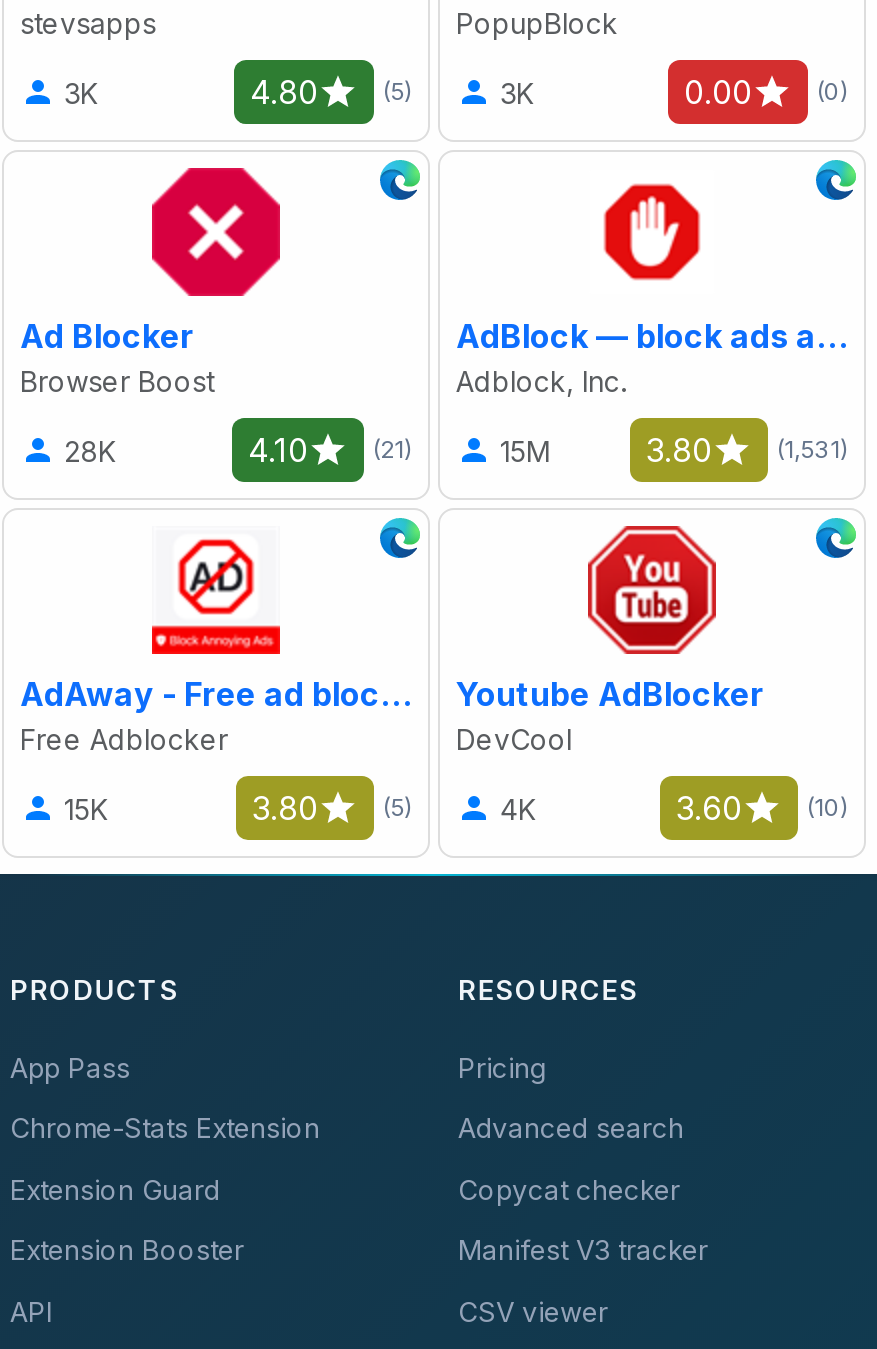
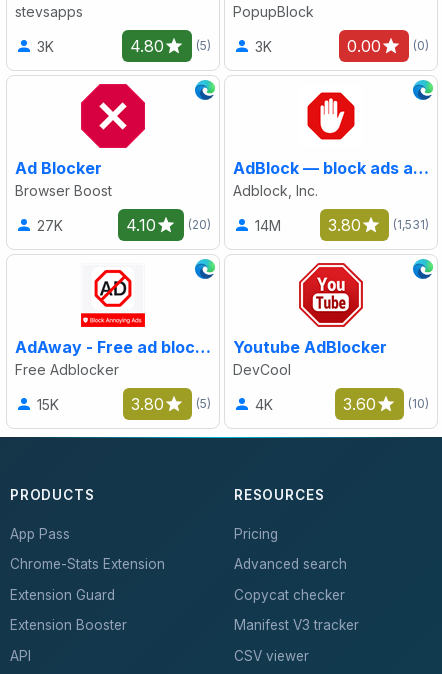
- 28K
+ 27K

- (21)
+ (20)

- 15M
+ 14M
